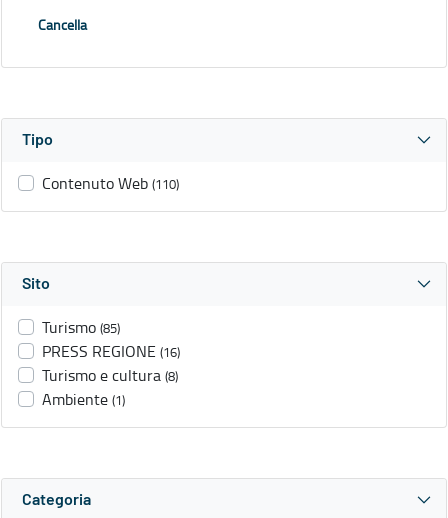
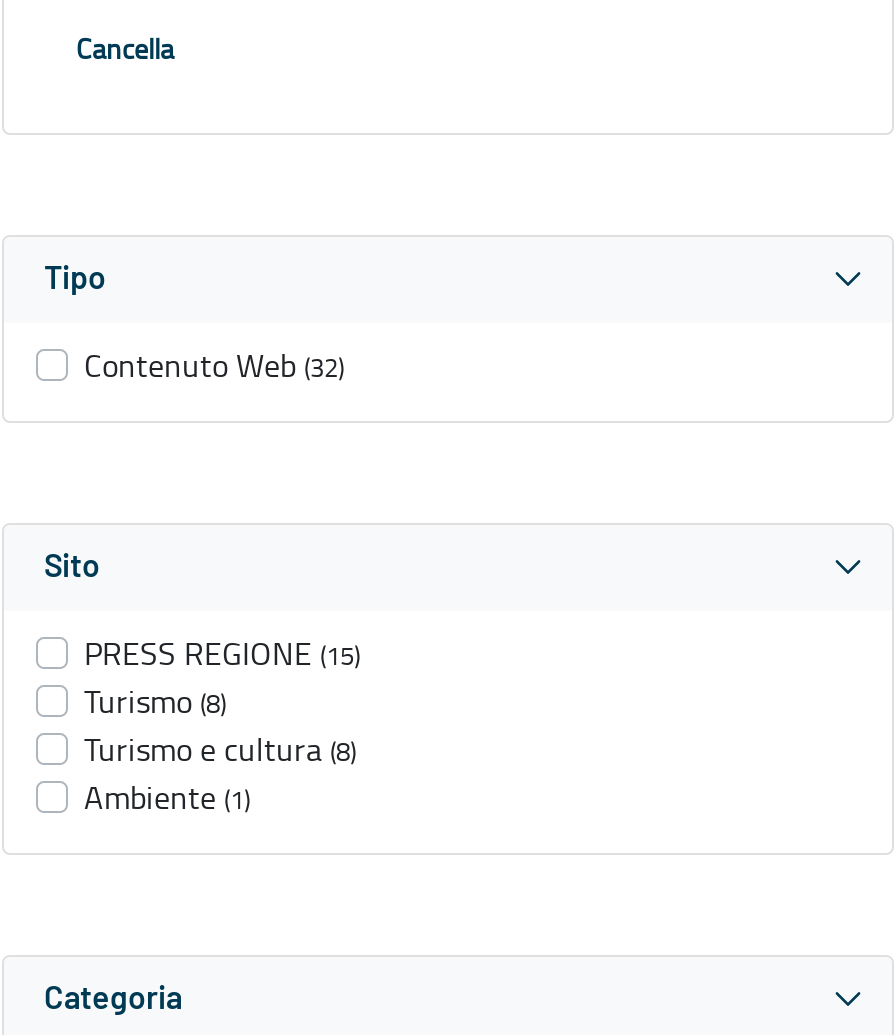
- Contenuto Web (110)
+ Contenuto Web (32)

- Turismo (85)
- PRESS REGIONE (16)
+ PRESS REGIONE (15)
+ Turismo (8)
